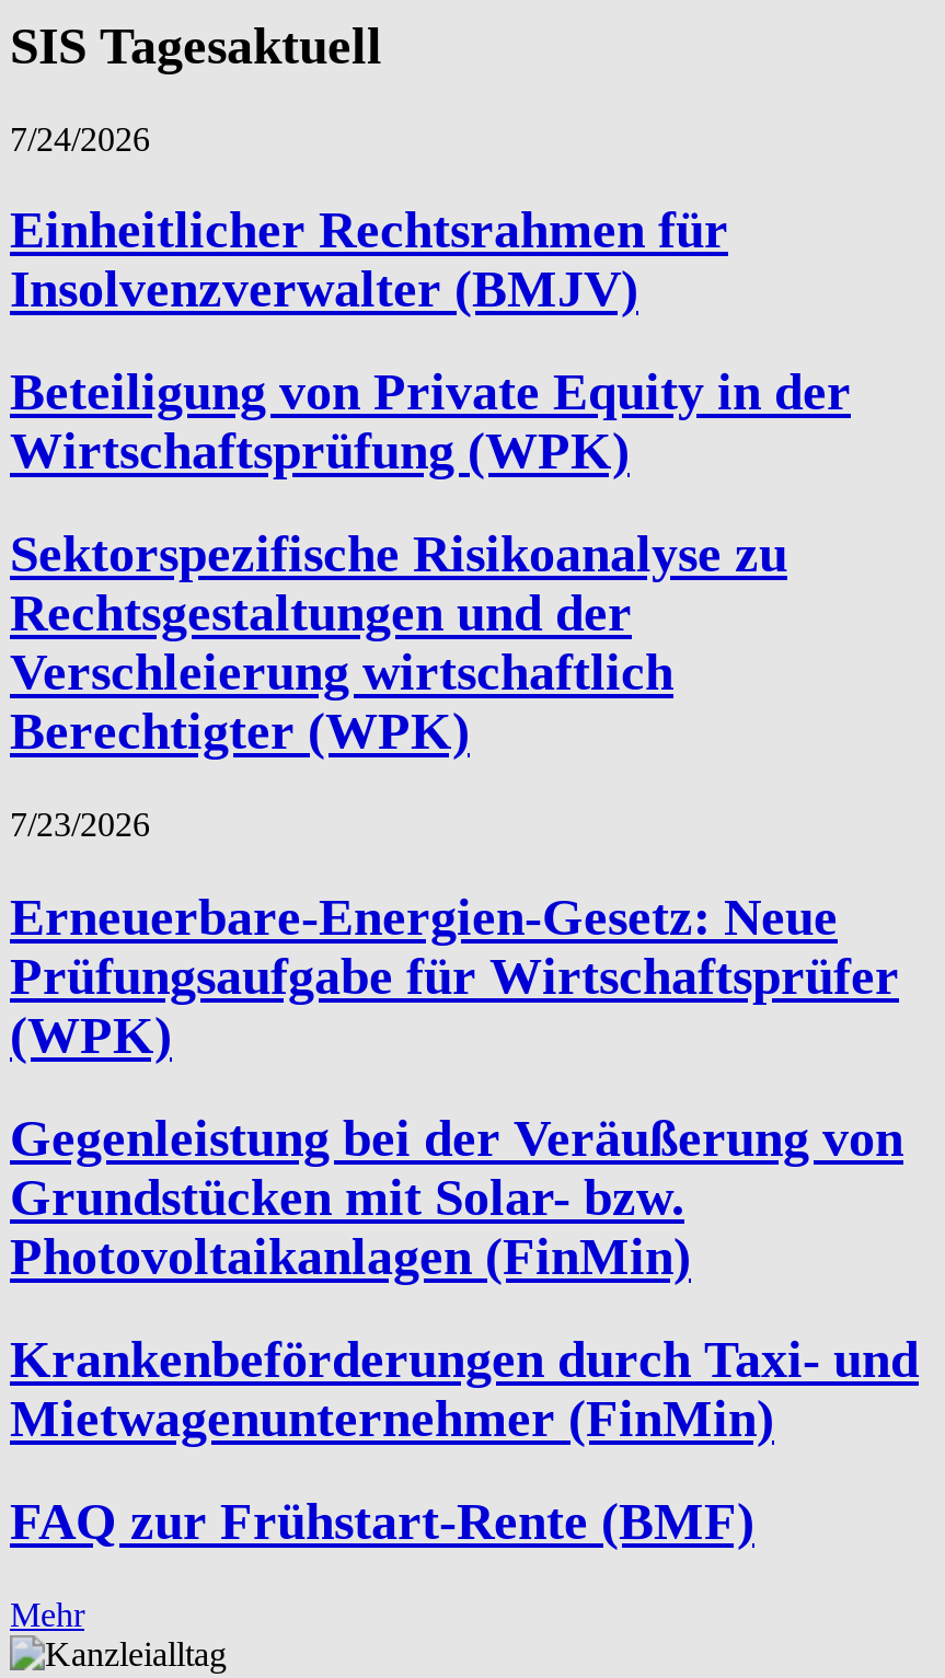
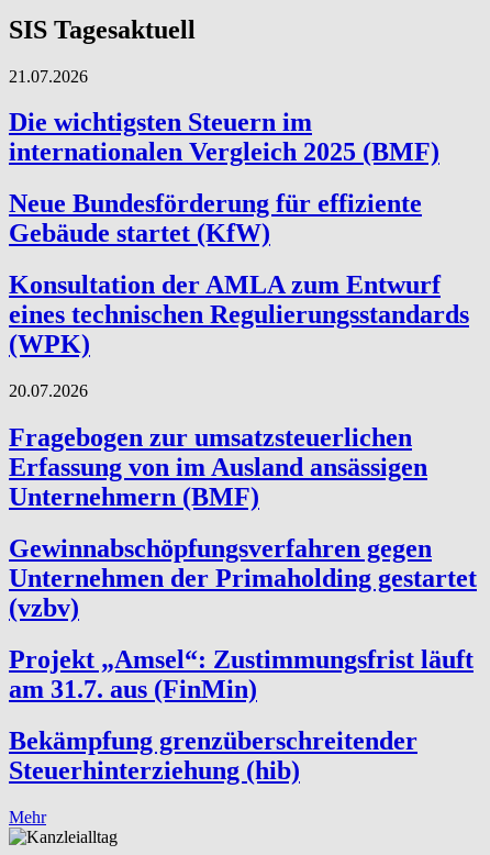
- 7/24/2026
- Einheitlicher Rechtsrahmen für
- Insolvenzverwalter (BMJV)
- Beteiligung von Private Equity in der
- Wirtschaftsprüfung (WPK)
- Sektorspezifische Risikoanalyse zu
- Rechtsgestaltungen und der
- Verschleierung wirtschaftlich
- Berechtigter (WPK)
- 7/23/2026
- Erneuerbare-Energien-Gesetz: Neue
- Prüfungsaufgabe für Wirtschaftsprüfer
+ 21.07.2026
+ Die wichtigsten Steuern im
+ internationalen Vergleich 2025 (BMF)
+ Neue Bundesförderung für effiziente
+ Gebäude startet (KfW)
+ Konsultation der AMLA zum Entwurf
+ eines technischen Regulierungsstandards

moved up: (WPK)

- Gegenleistung bei der Veräußerung von
- Grundstücken mit Solar- bzw.
- Photovoltaikanlagen (FinMin)
- Krankenbeförderungen durch Taxi- und
- Mietwagenunternehmer (FinMin)
- FAQ zur Frühstart-Rente (BMF)
+ 20.07.2026
+ Fragebogen zur umsatzsteuerlichen
+ Erfassung von im Ausland ansässigen
+ Unternehmern (BMF)
+ Gewinnabschöpfungsverfahren gegen
+ Unternehmen der Primaholding gestartet
+ (vzbv)
+ Projekt „Amsel“: Zustimmungsfrist läuft
+ am 31.7. aus (FinMin)
+ Bekämpfung grenzüberschreitender
+ Steuerhinterziehung (hib)
